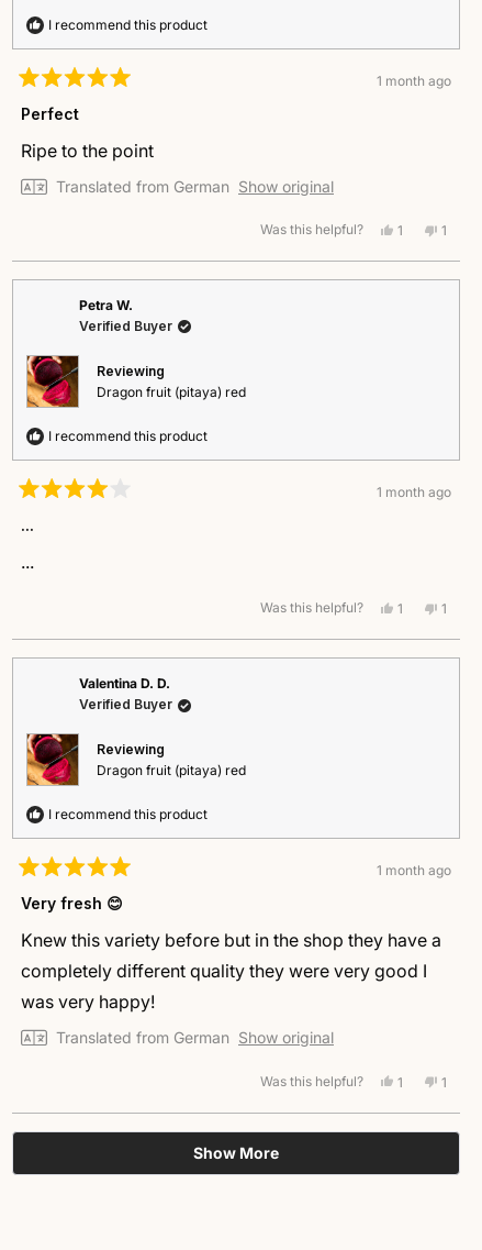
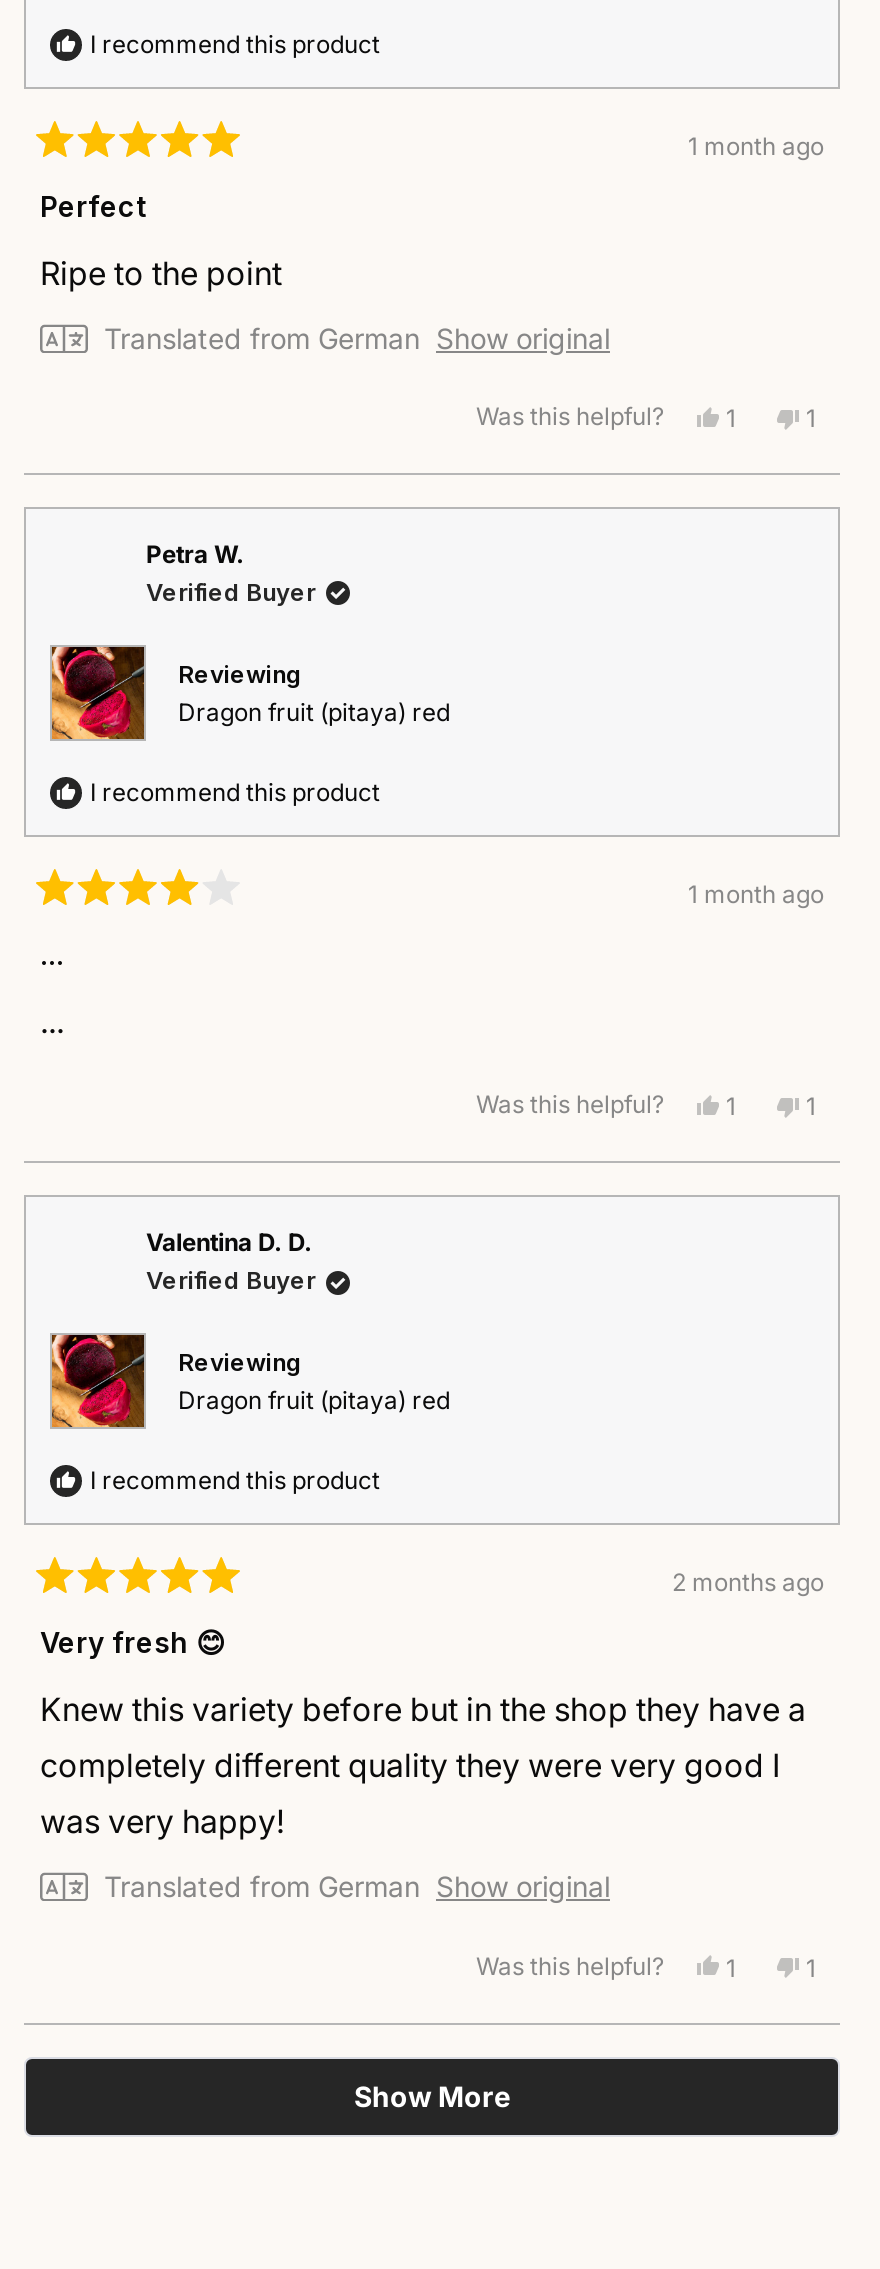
- 1 month ago
+ 2 months ago
